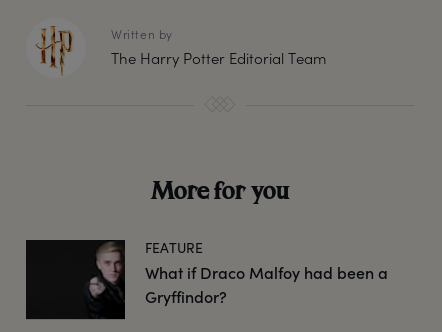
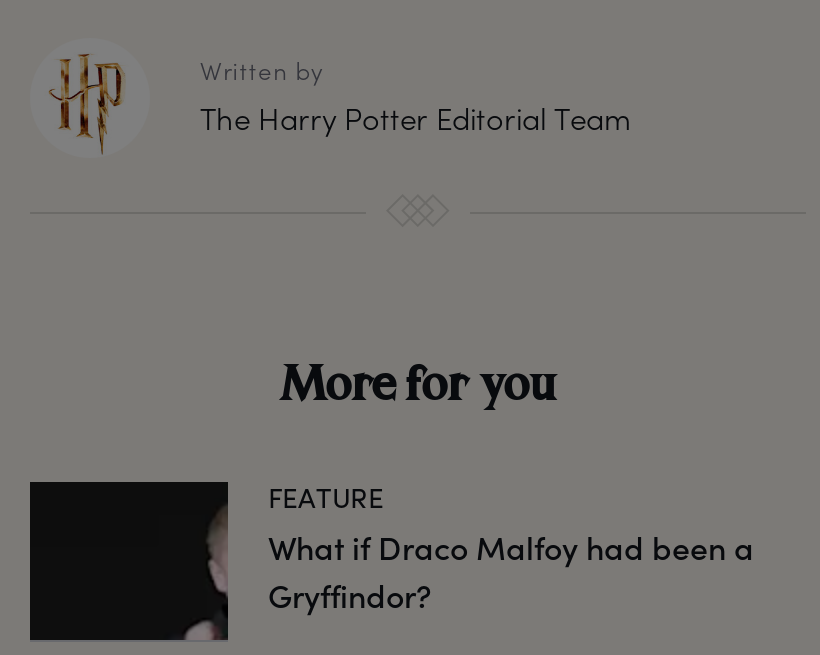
- [image]
+ [image]
